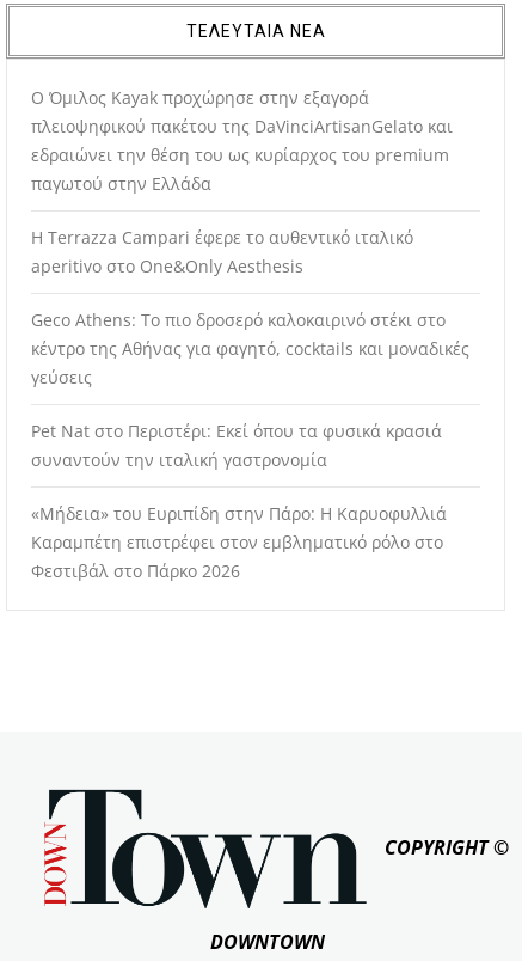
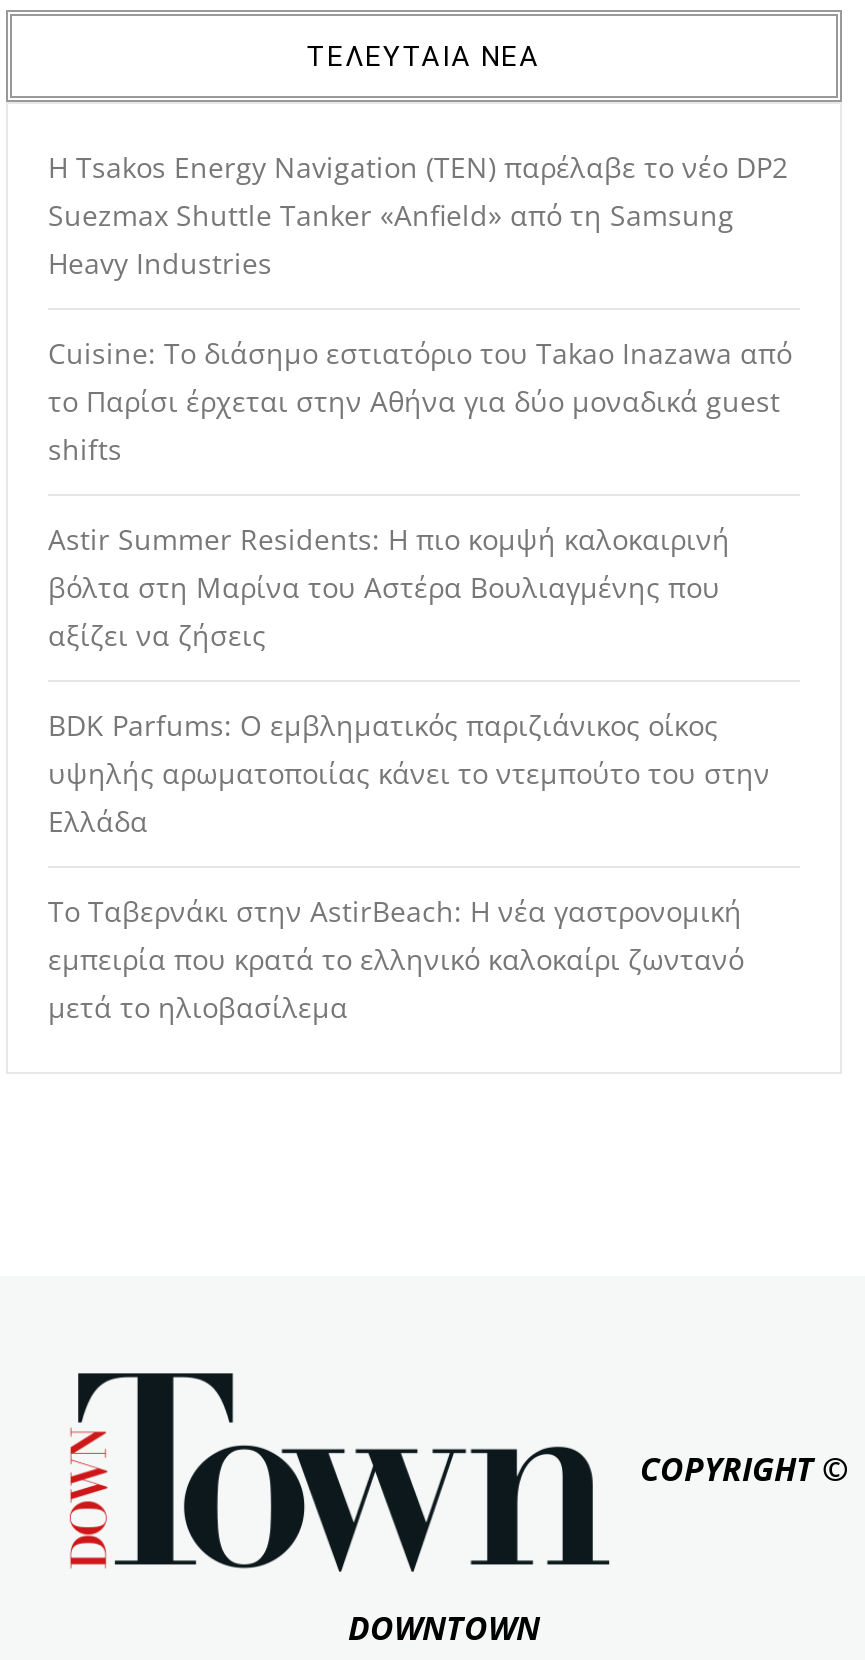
- Ο Όμιλος Kayak προχώρησε στην εξαγορά
- πλειοψηφικού πακέτου της DaVinciArtisanGelato και
- εδραιώνει την θέση του ως κυρίαρχος του premium
- παγωτού στην Ελλάδα
+ Η Tsakos Energy Navigation (TEN) παρέλαβε το νέο DP2
+ Suezmax Shuttle Tanker «Anfield» από τη Samsung
+ Heavy Industries

- Η Terrazza Campari έφερε το αυθεντικό ιταλικό
- aperitivo στο One&Only Aesthesis
+ Cuisine: Το διάσημο εστιατόριο του Takao Inazawa από
+ το Παρίσι έρχεται στην Αθήνα για δύο μοναδικά guest
+ shifts

- Geco Athens: Το πιο δροσερό καλοκαιρινό στέκι στο
- κέντρο της Αθήνας για φαγητό, cocktails και μοναδικές
- γεύσεις
+ Astir Summer Residents: Η πιο κομψή καλοκαιρινή
+ βόλτα στη Μαρίνα του Αστέρα Βουλιαγμένης που
+ αξίζει να ζήσεις

- Pet Nat στο Περιστέρι: Εκεί όπου τα φυσικά κρασιά
- συναντούν την ιταλική γαστρονομία
+ BDK Parfums: Ο εμβληματικός παριζιάνικος οίκος
+ υψηλής αρωματοποιίας κάνει το ντεμπούτο του στην
+ Ελλάδα

- «Μήδεια» του Ευριπίδη στην Πάρο: Η Καρυοφυλλιά
- Καραμπέτη επιστρέφει στον εμβληματικό ρόλο στο
- Φεστιβάλ στο Πάρκο 2026
+ Το Ταβερνάκι στην AstirBeach: Η νέα γαστρονομική
+ εμπειρία που κρατά το ελληνικό καλοκαίρι ζωντανό
+ μετά το ηλιοβασίλεμα
